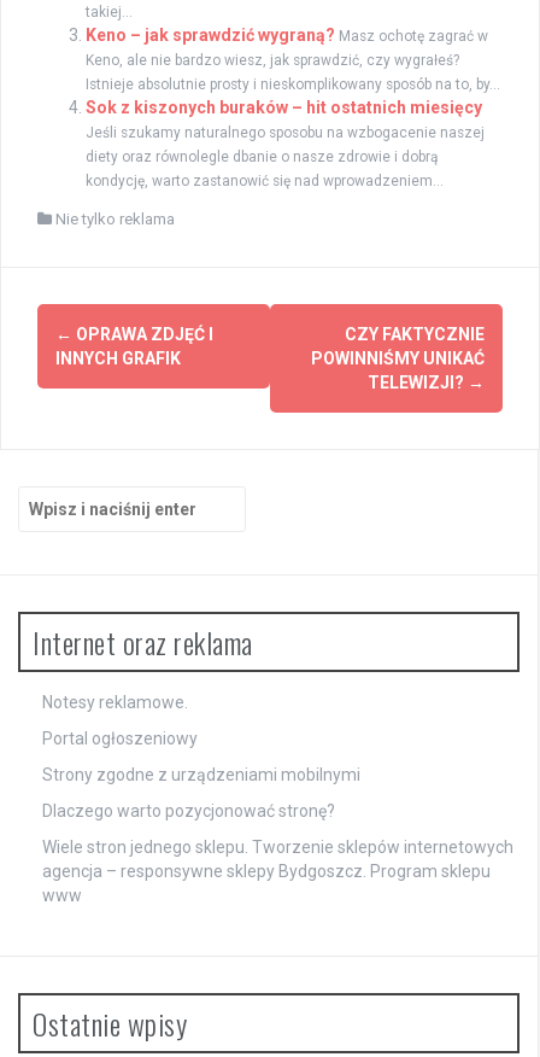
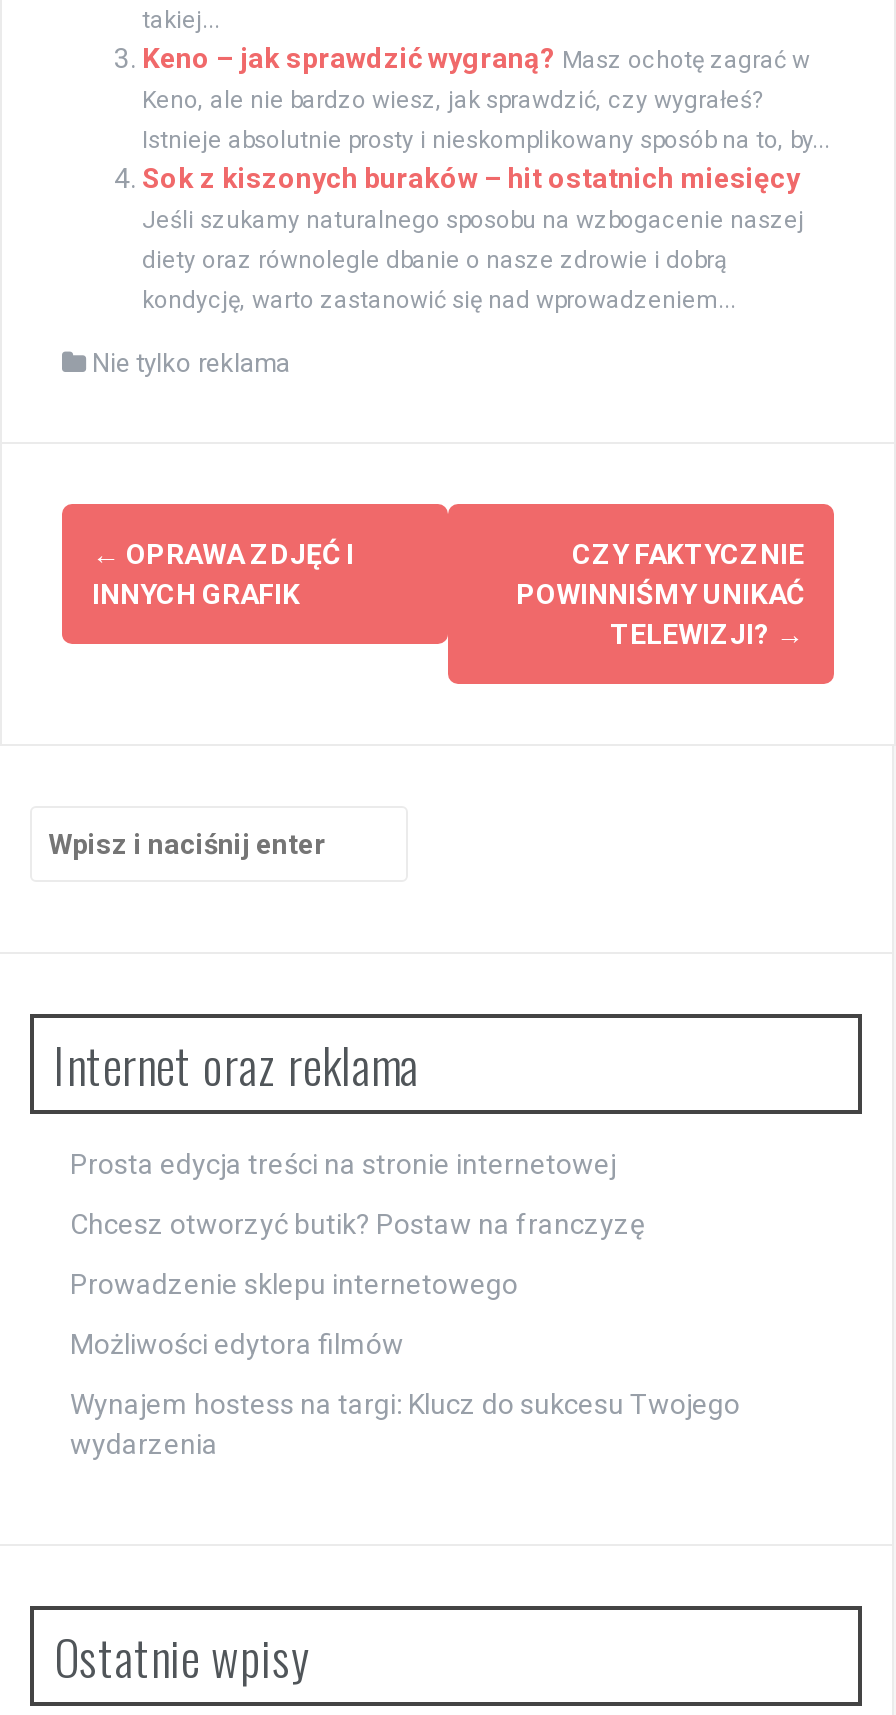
- Notesy reklamowe.
+ Prosta edycja treści na stronie internetowej

- Portal ogłoszeniowy
+ Chcesz otworzyć butik? Postaw na franczyzę

- Strony zgodne z urządzeniami mobilnymi
+ Prowadzenie sklepu internetowego

- Dlaczego warto pozycjonować stronę?
+ Możliwości edytora filmów

- Wiele stron jednego sklepu. Tworzenie sklepów internetowych
- agencja – responsywne sklepy Bydgoszcz. Program sklepu
- www
+ Wynajem hostess na targi: Klucz do sukcesu Twojego
+ wydarzenia
